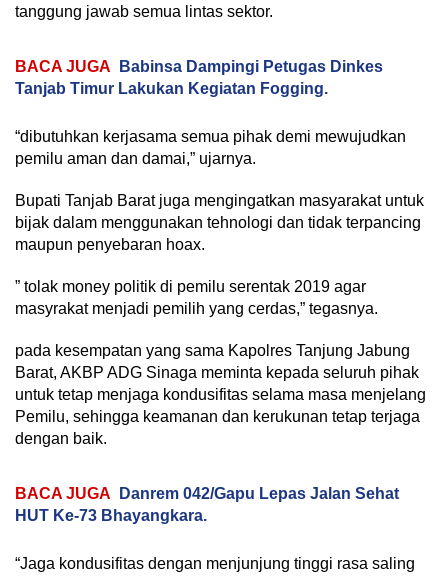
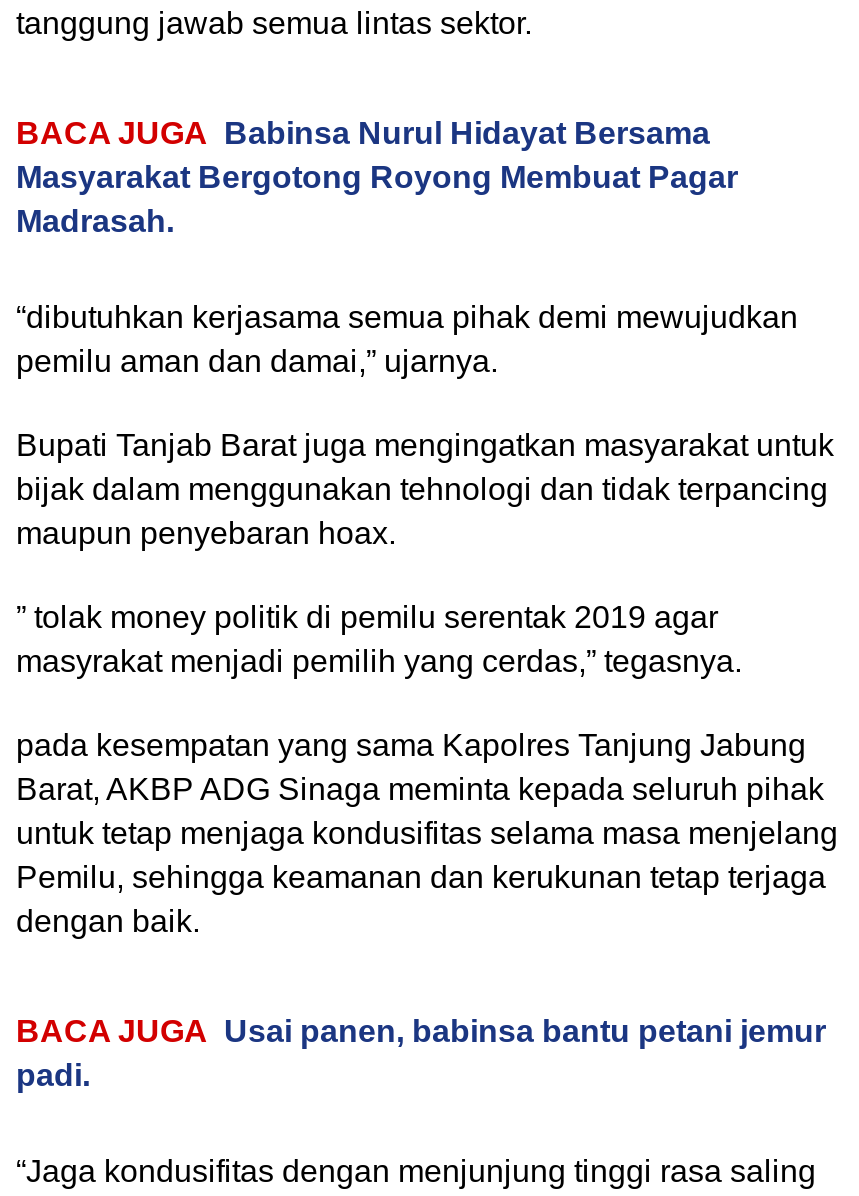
- BACA JUGA Babinsa Dampingi Petugas Dinkes
- Tanjab Timur Lakukan Kegiatan Fogging.
+ BACA JUGA Babinsa Nurul Hidayat Bersama
+ Masyarakat Bergotong Royong Membuat Pagar
+ Madrasah.

- BACA JUGA Danrem 042/Gapu Lepas Jalan Sehat
- HUT Ke-73 Bhayangkara.
+ BACA JUGA Usai panen, babinsa bantu petani jemur
+ padi.
